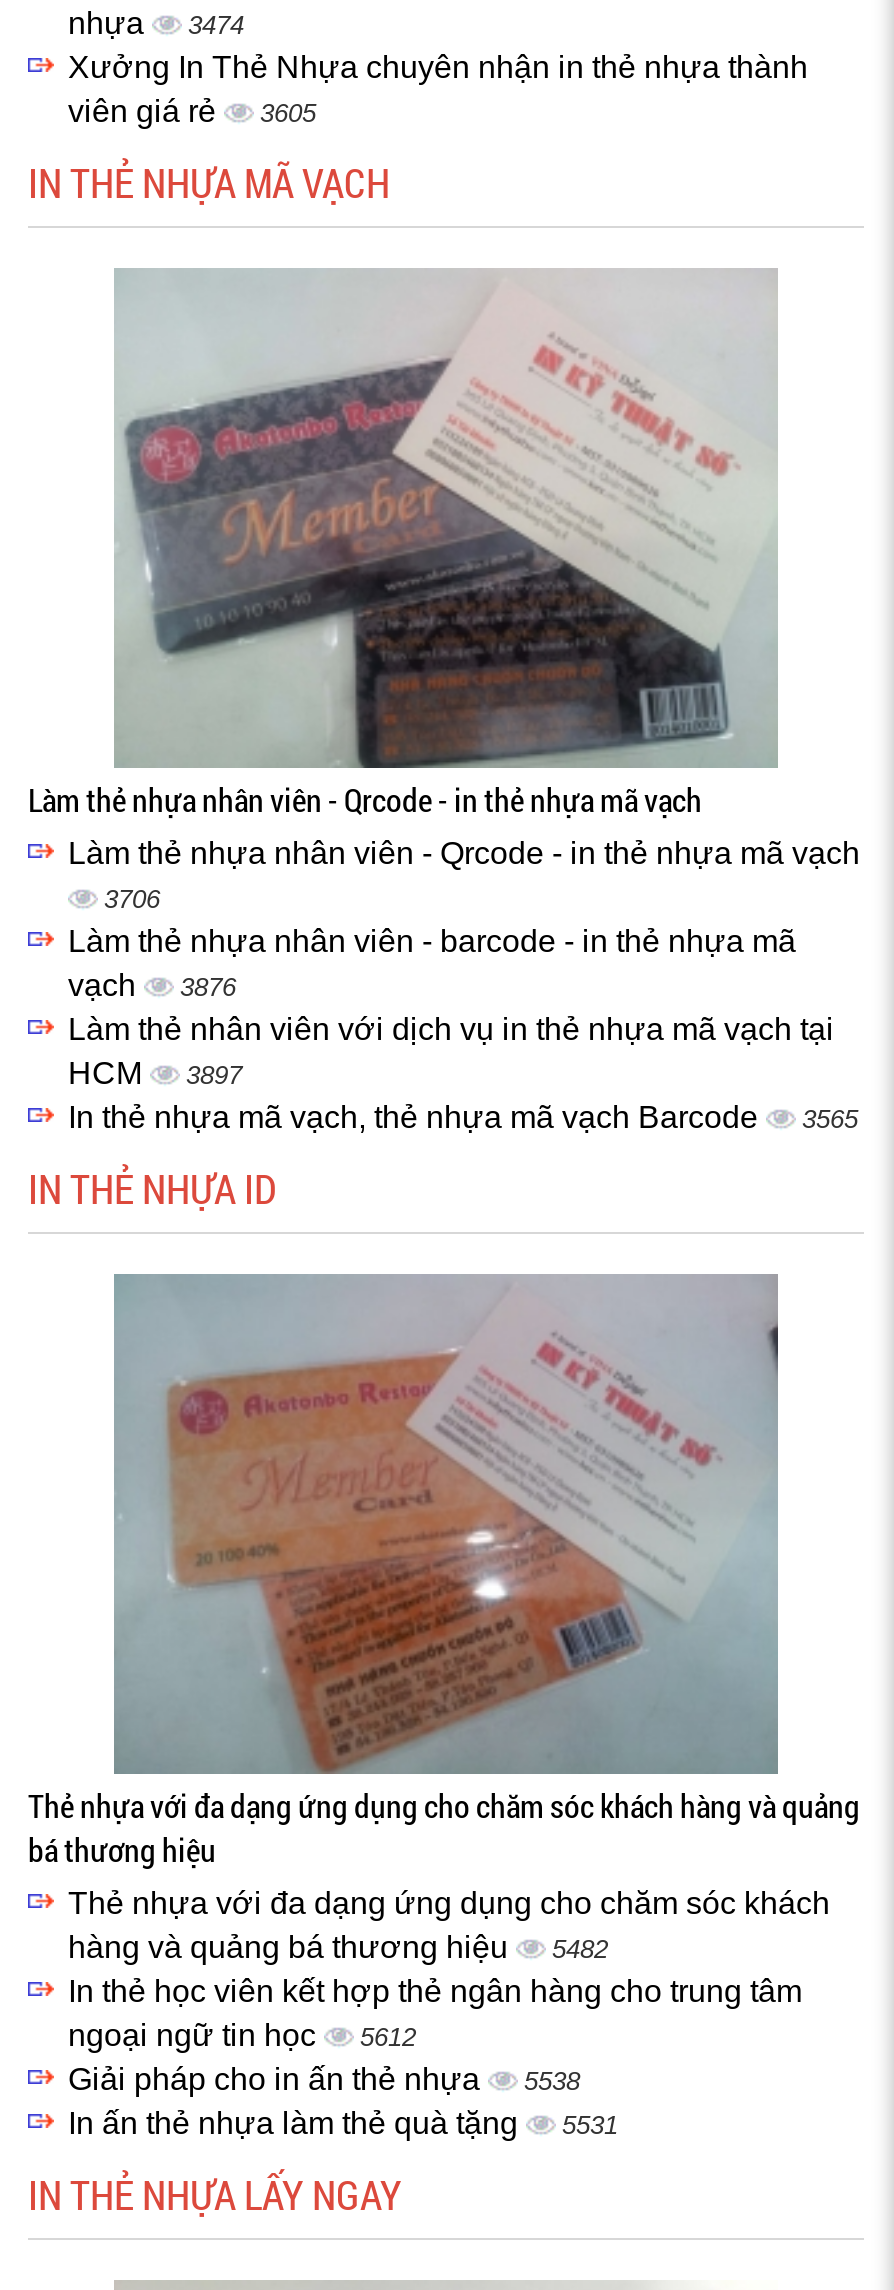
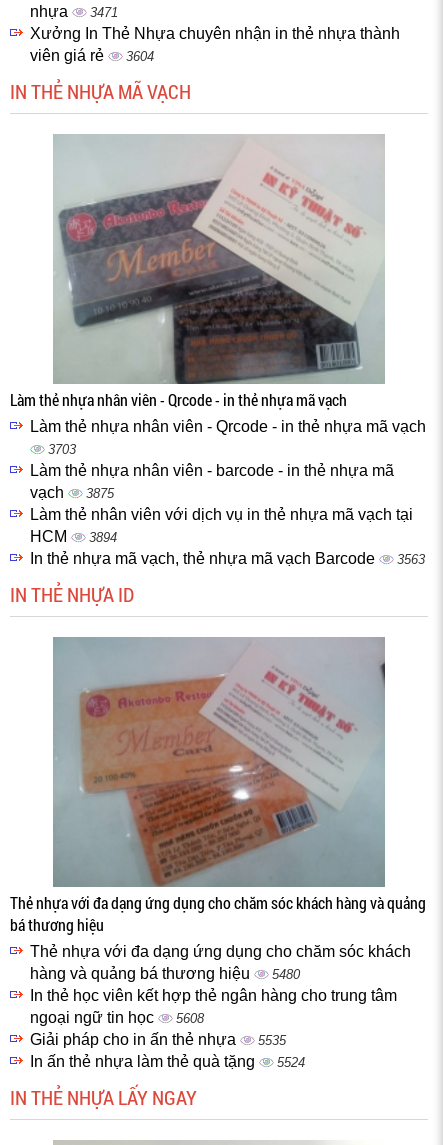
- nhựa 3474
+ nhựa 3471

- viên giá rẻ 3605
+ viên giá rẻ 3604

- 3706
+ 3703

- vạch 3876
+ vạch 3875

- HCM 3897
+ HCM 3894

- In thẻ nhựa mã vạch, thẻ nhựa mã vạch Barcode 3565
+ In thẻ nhựa mã vạch, thẻ nhựa mã vạch Barcode 3563

- hàng và quảng bá thương hiệu 5482
+ hàng và quảng bá thương hiệu 5480

- ngoại ngữ tin học 5612
+ ngoại ngữ tin học 5608

- Giải pháp cho in ấn thẻ nhựa 5538
+ Giải pháp cho in ấn thẻ nhựa 5535

- In ấn thẻ nhựa làm thẻ quà tặng 5531
+ In ấn thẻ nhựa làm thẻ quà tặng 5524
